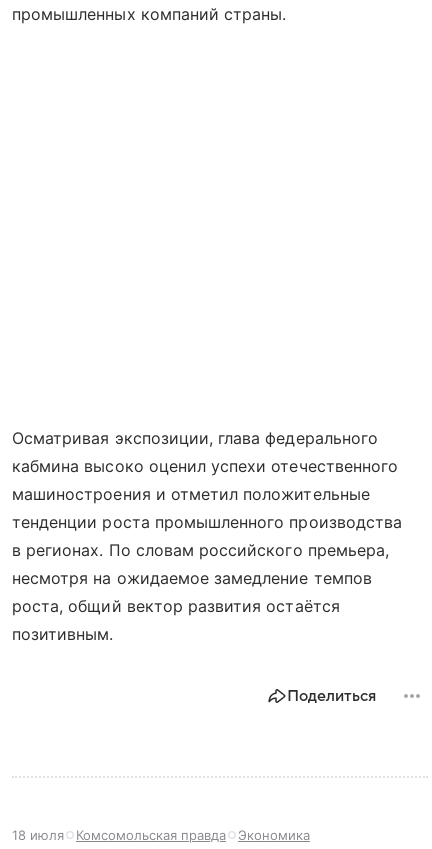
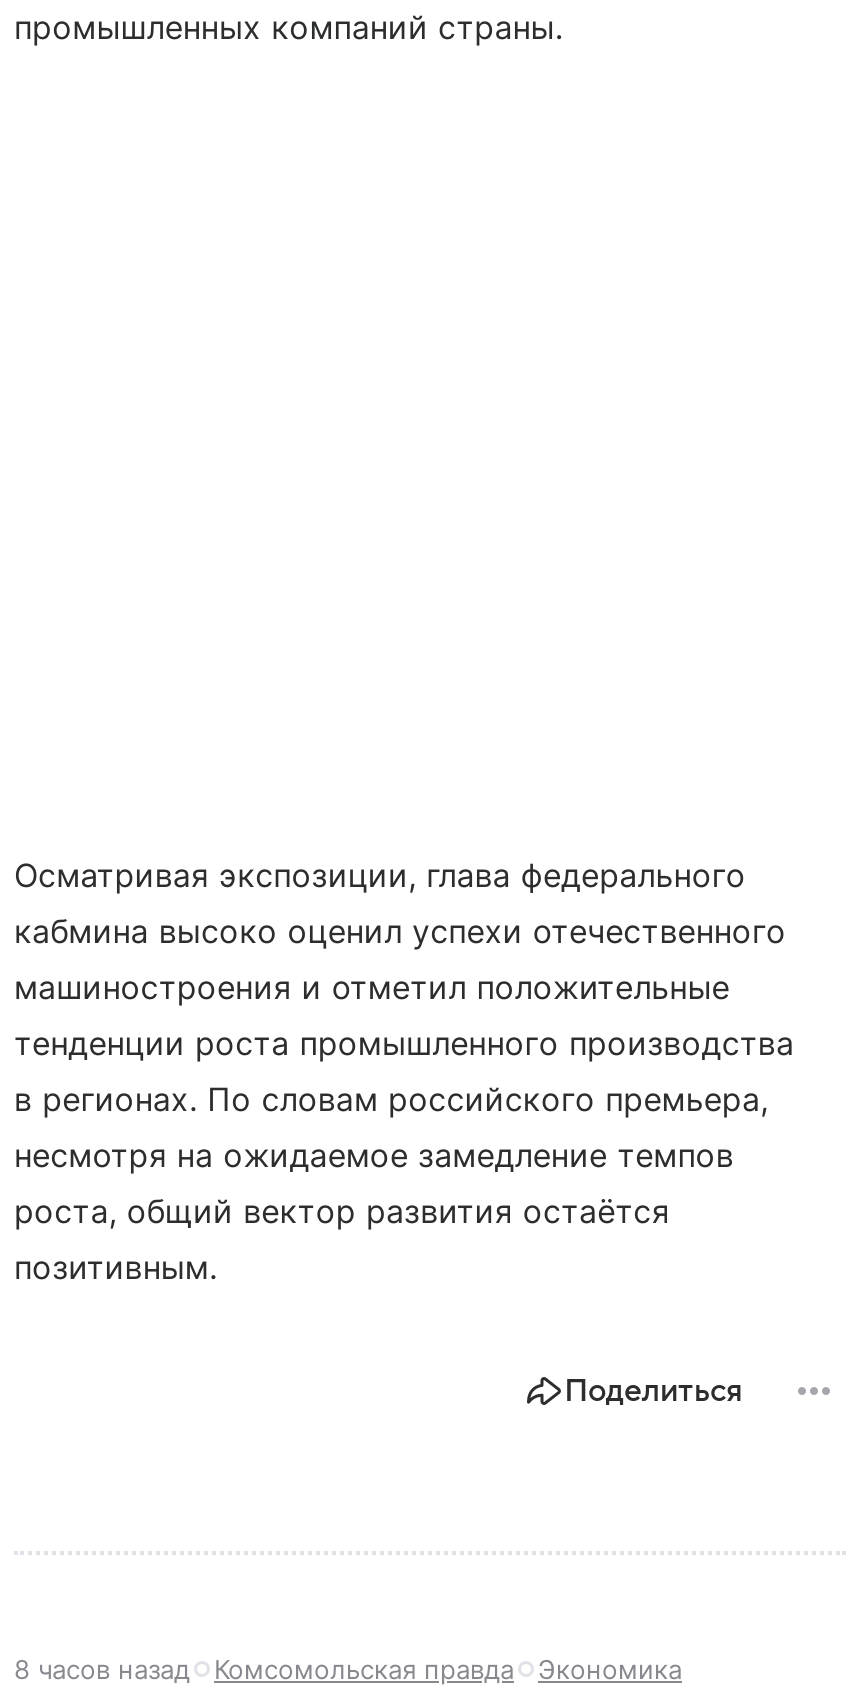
- 18 июля Комсомольская правда Экономика
+ 8 часов назад Комсомольская правда Экономика
